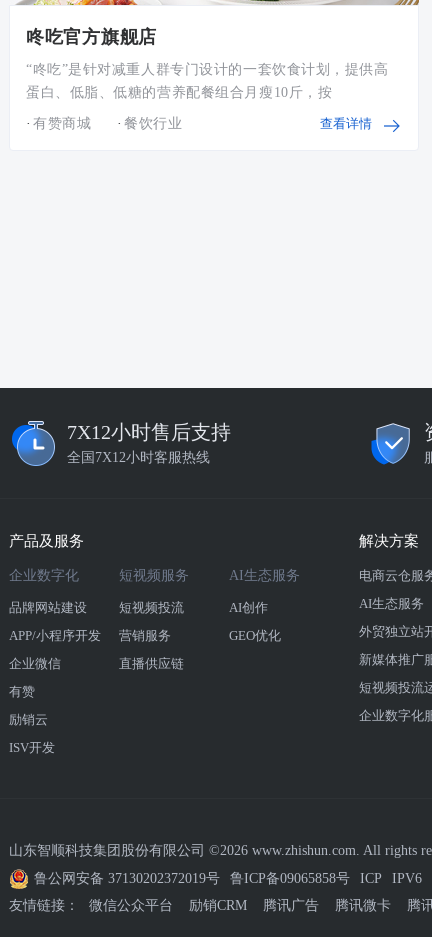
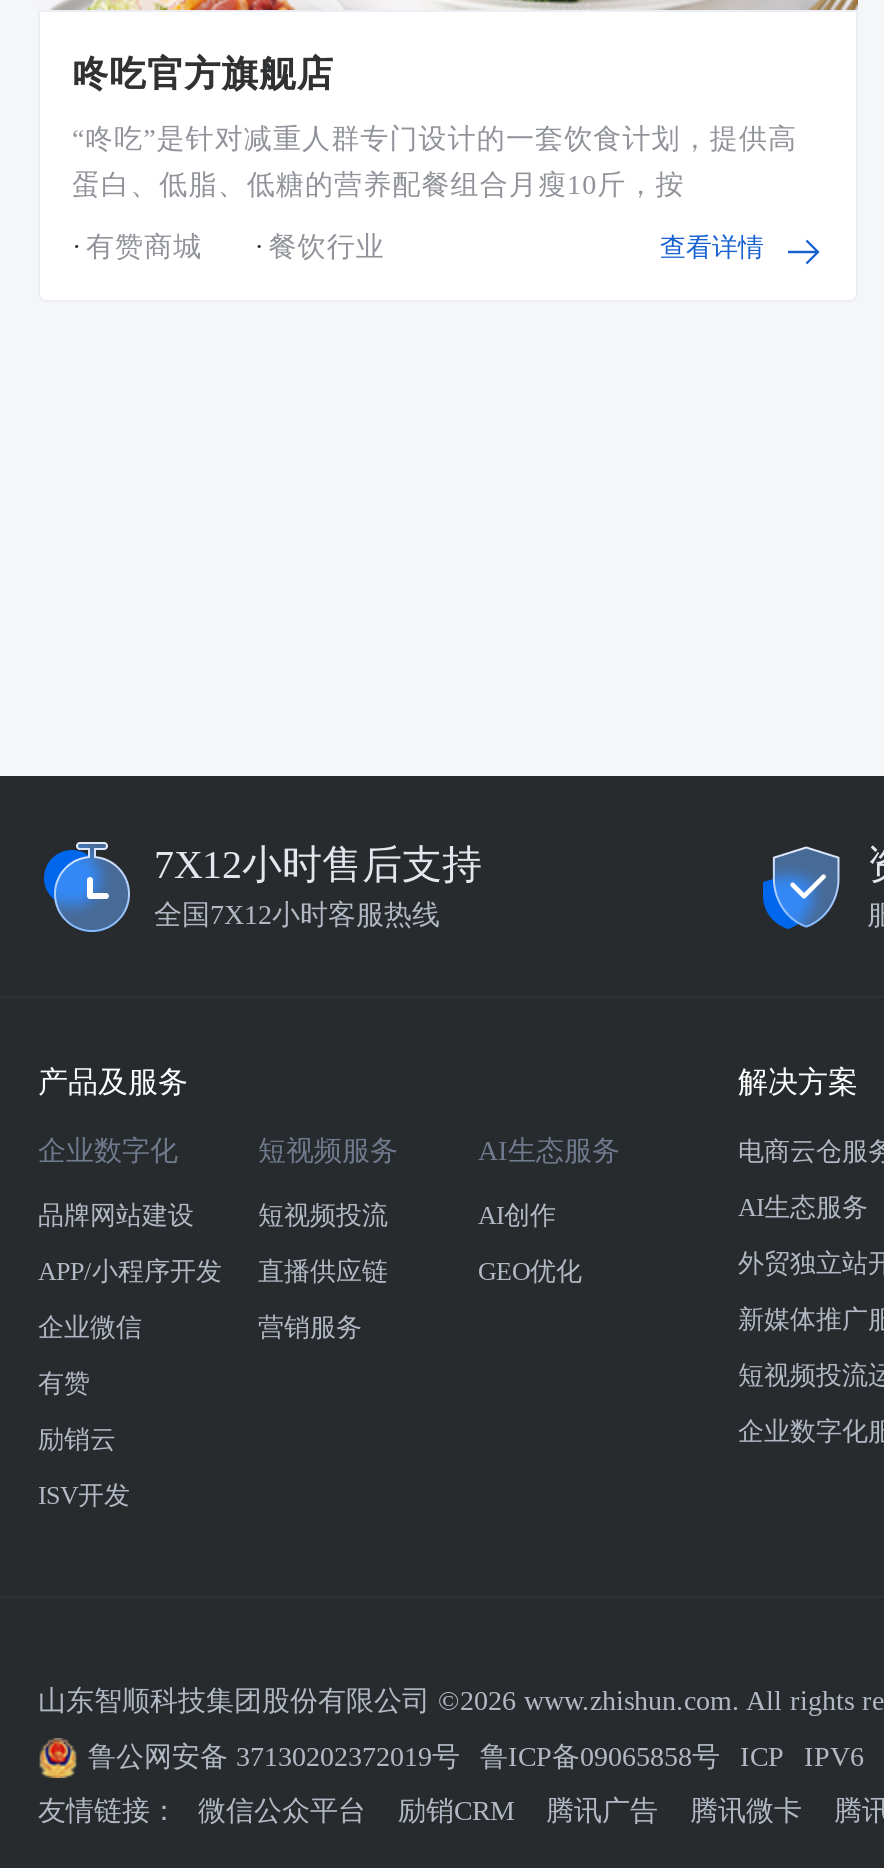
moved down: 营销服务

moved up: 直播供应链
